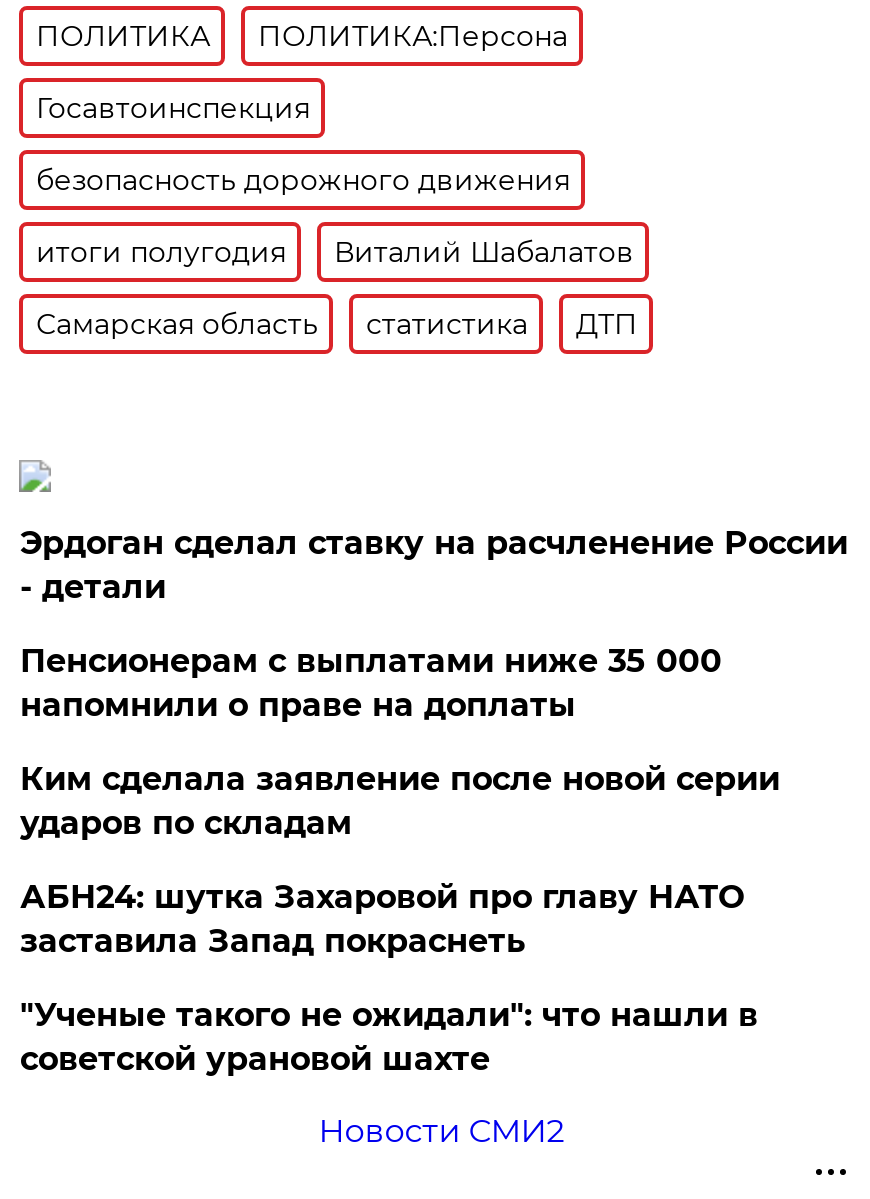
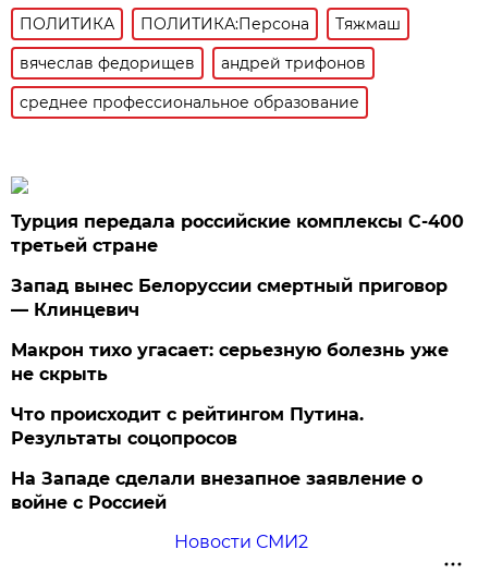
- Госавтоинспекция
- безопасность дорожного движения
- итоги полугодия
- Виталий Шабалатов
- Самарская область
- статистика
- ДТП
+ Тяжмаш
+ вячеслав федорищев
+ андрей трифонов
+ среднее профессиональное образование

- Эрдоган сделал ставку на расчленение России
- - детали
- Пенсионерам с выплатами ниже 35 000
- напомнили о праве на доплаты
- Ким сделала заявление после новой серии
- ударов по складам
- АБН24: шутка Захаровой про главу НАТО
- заставила Запад покраснеть
- "Ученые такого не ожидали": что нашли в
- советской урановой шахте
+ Турция передала российские комплексы С-400
+ третьей стране
+ Запад вынес Белоруссии смертный приговор
+ — Клинцевич
+ Макрон тихо угасает: серьезную болезнь уже
+ не скрыть
+ Что происходит с рейтингом Путина.
+ Результаты соцопросов
+ На Западе сделали внезапное заявление о
+ войне с Россией
